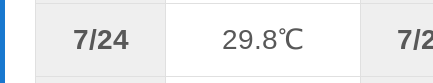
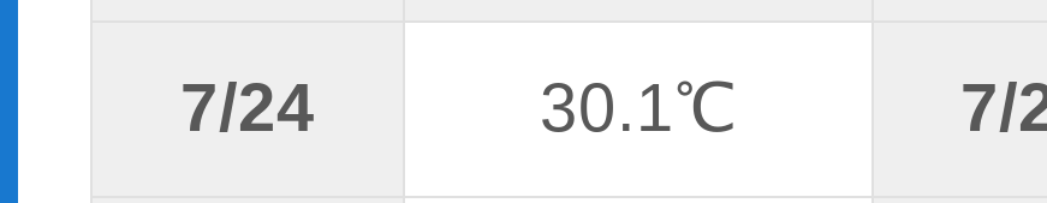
- 29.8℃
+ 30.1℃
